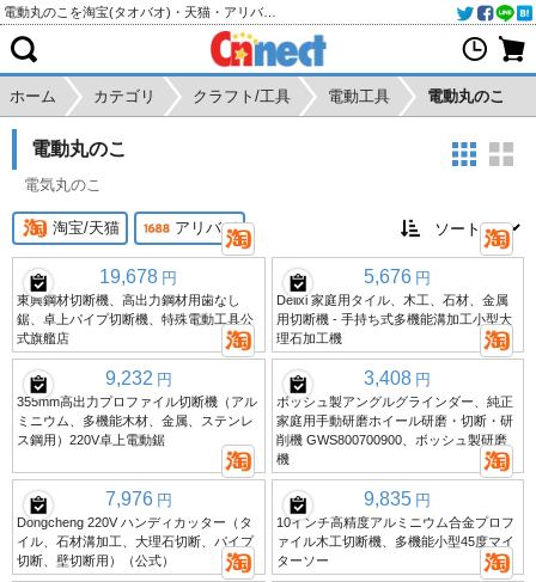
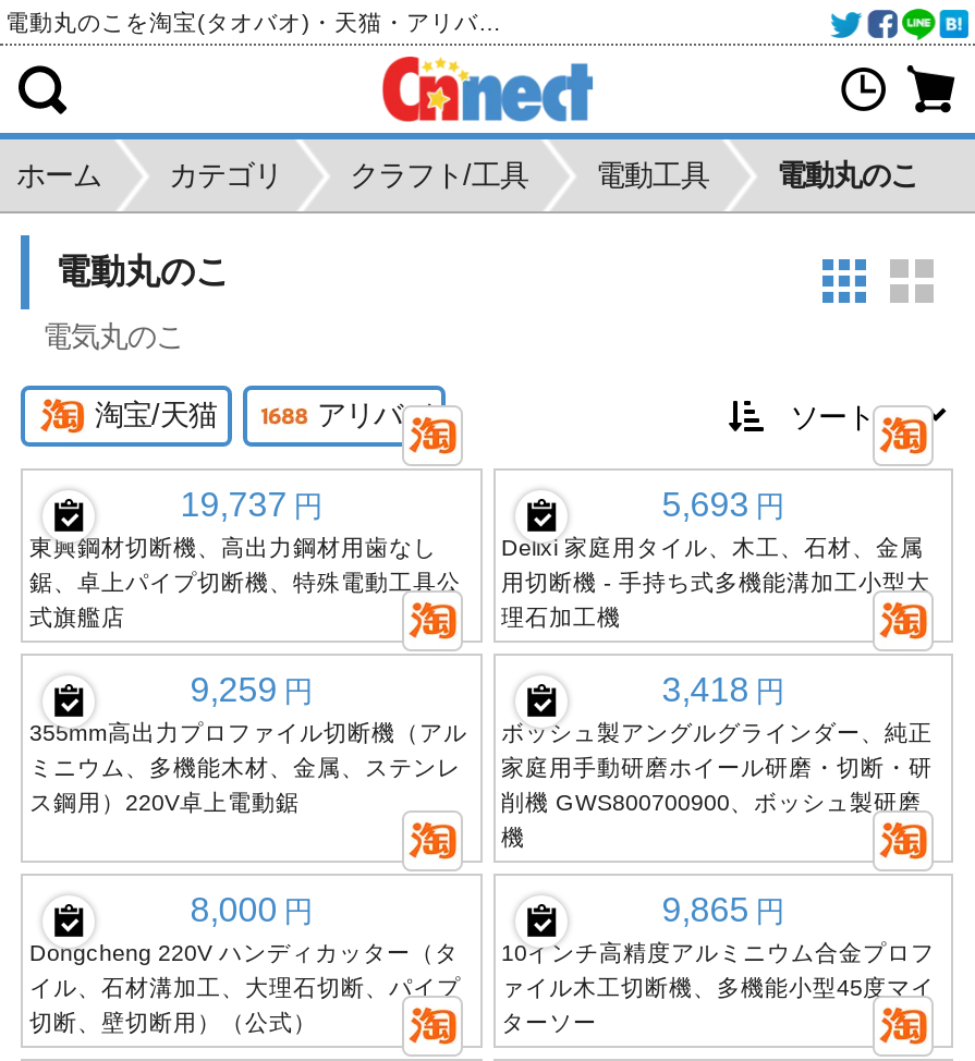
- 19,678 円
+ 19,737 円

- 5,676 円
+ 5,693 円

- 9,232 円
+ 9,259 円

- 3,408 円
+ 3,418 円

- 7,976 円
+ 8,000 円

- 9,835 円
+ 9,865 円
